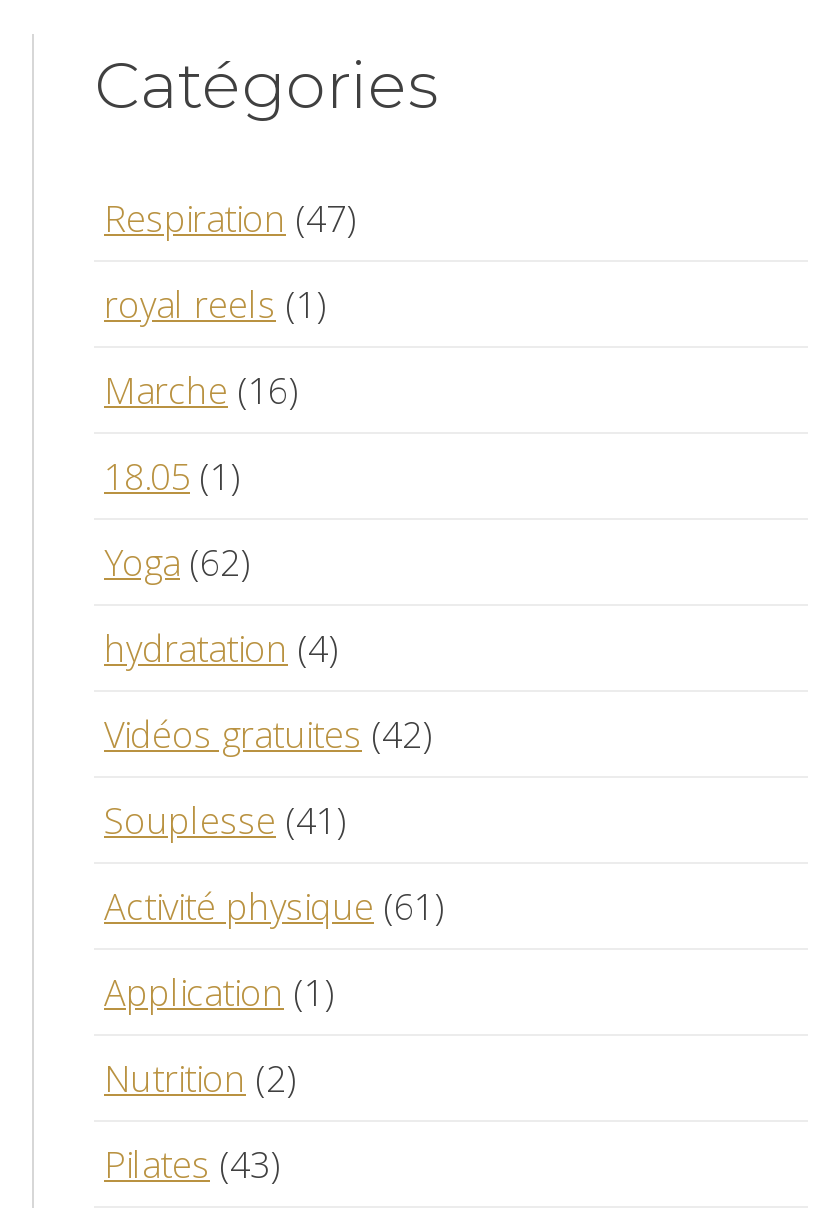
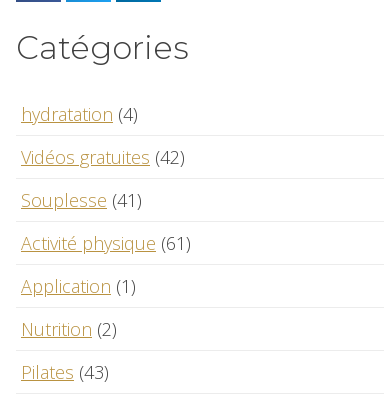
- Respiration (47)
- royal reels (1)
- Marche (16)
- 18.05 (1)
- Yoga (62)
